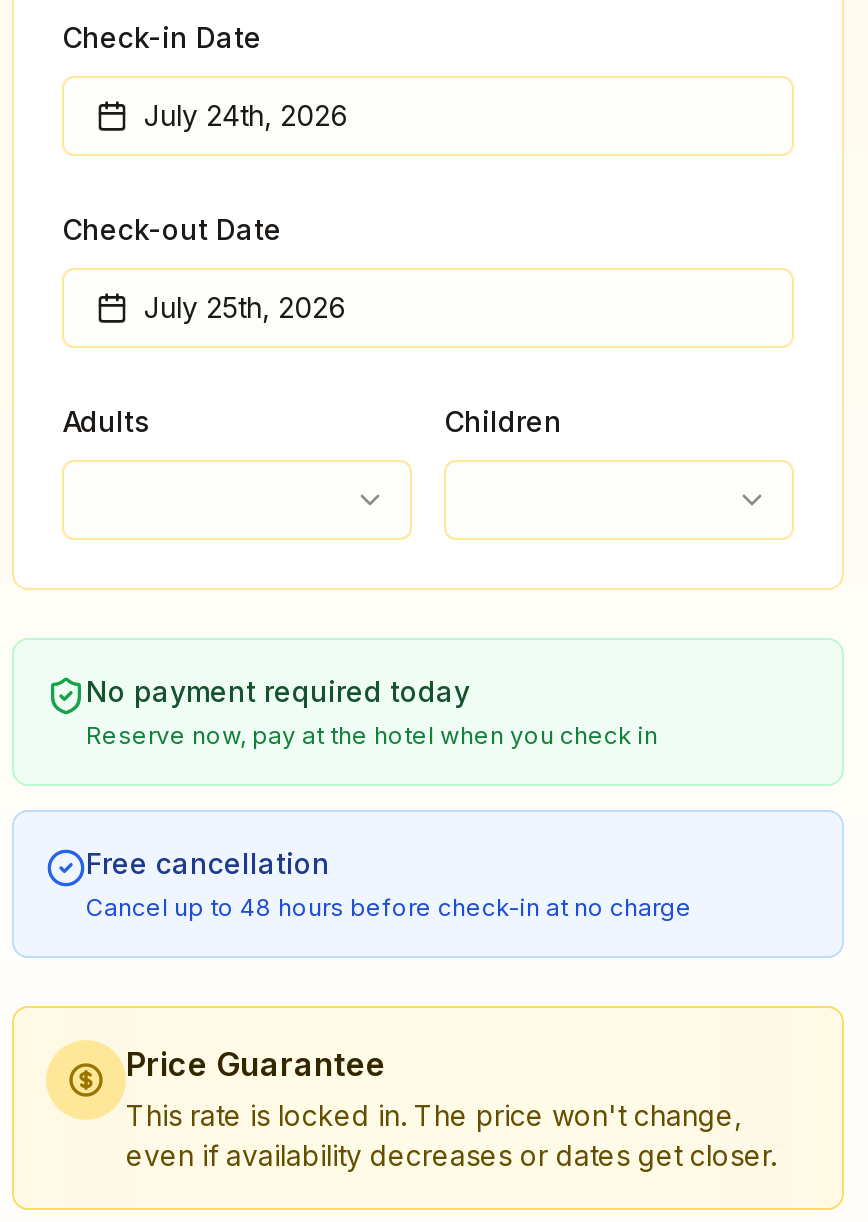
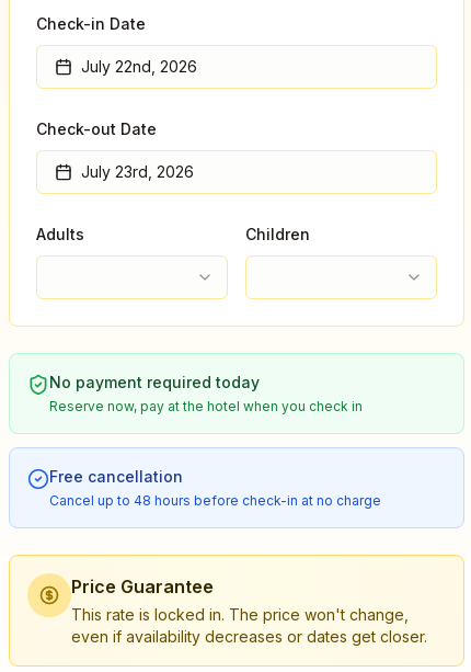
- July 24th, 2026
+ July 22nd, 2026

- July 25th, 2026
+ July 23rd, 2026
